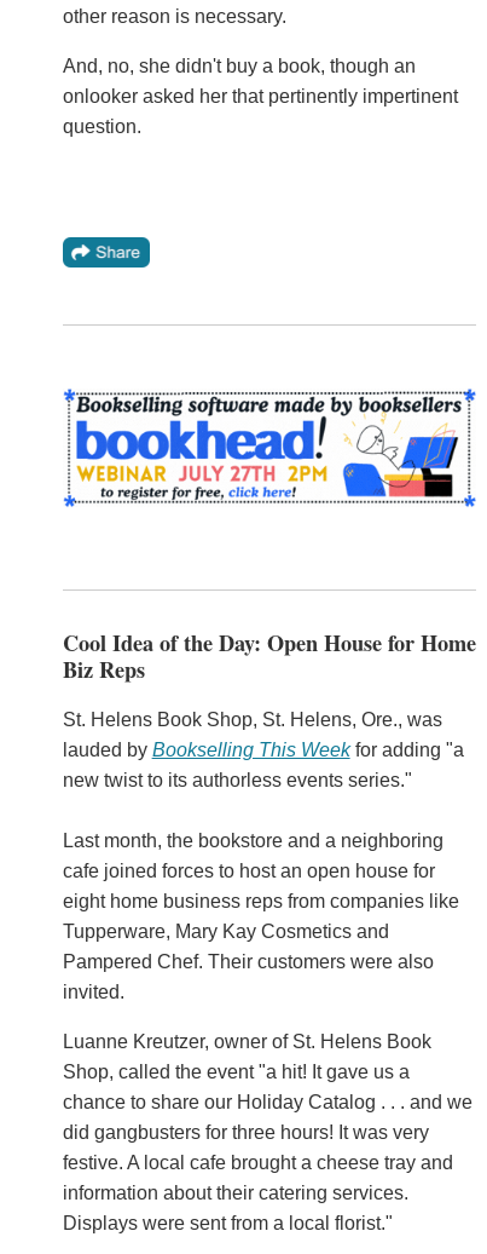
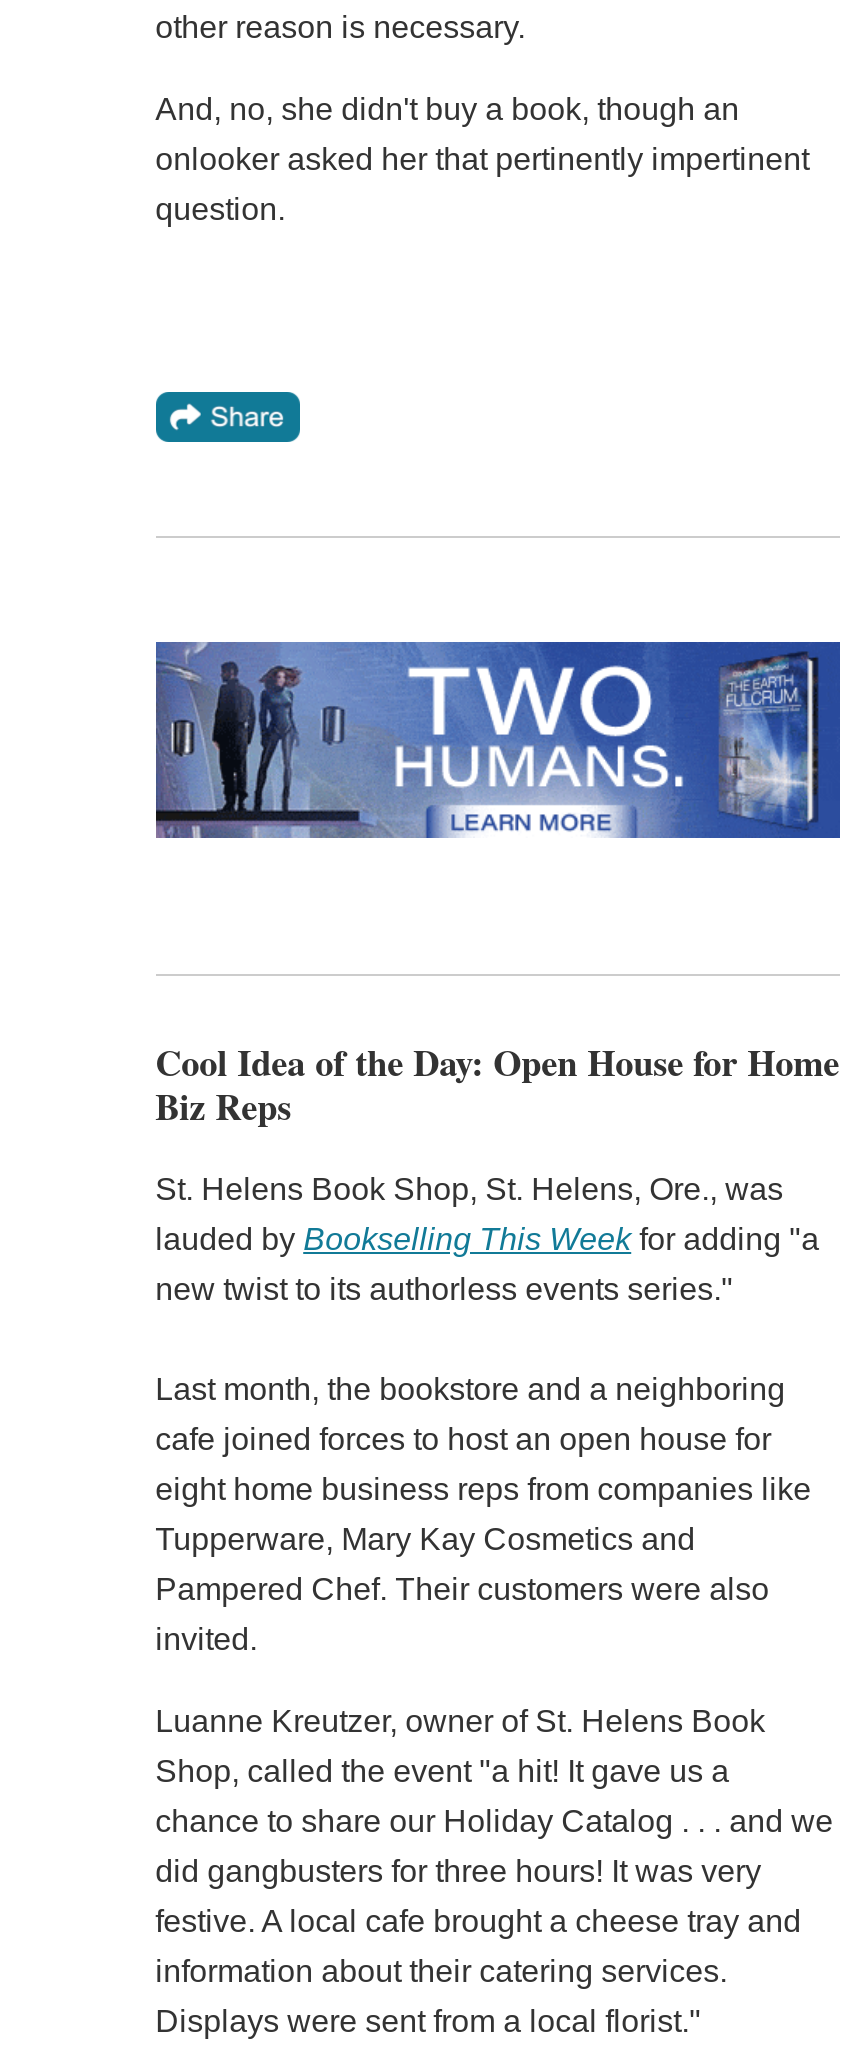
- [image]
+ [image]
